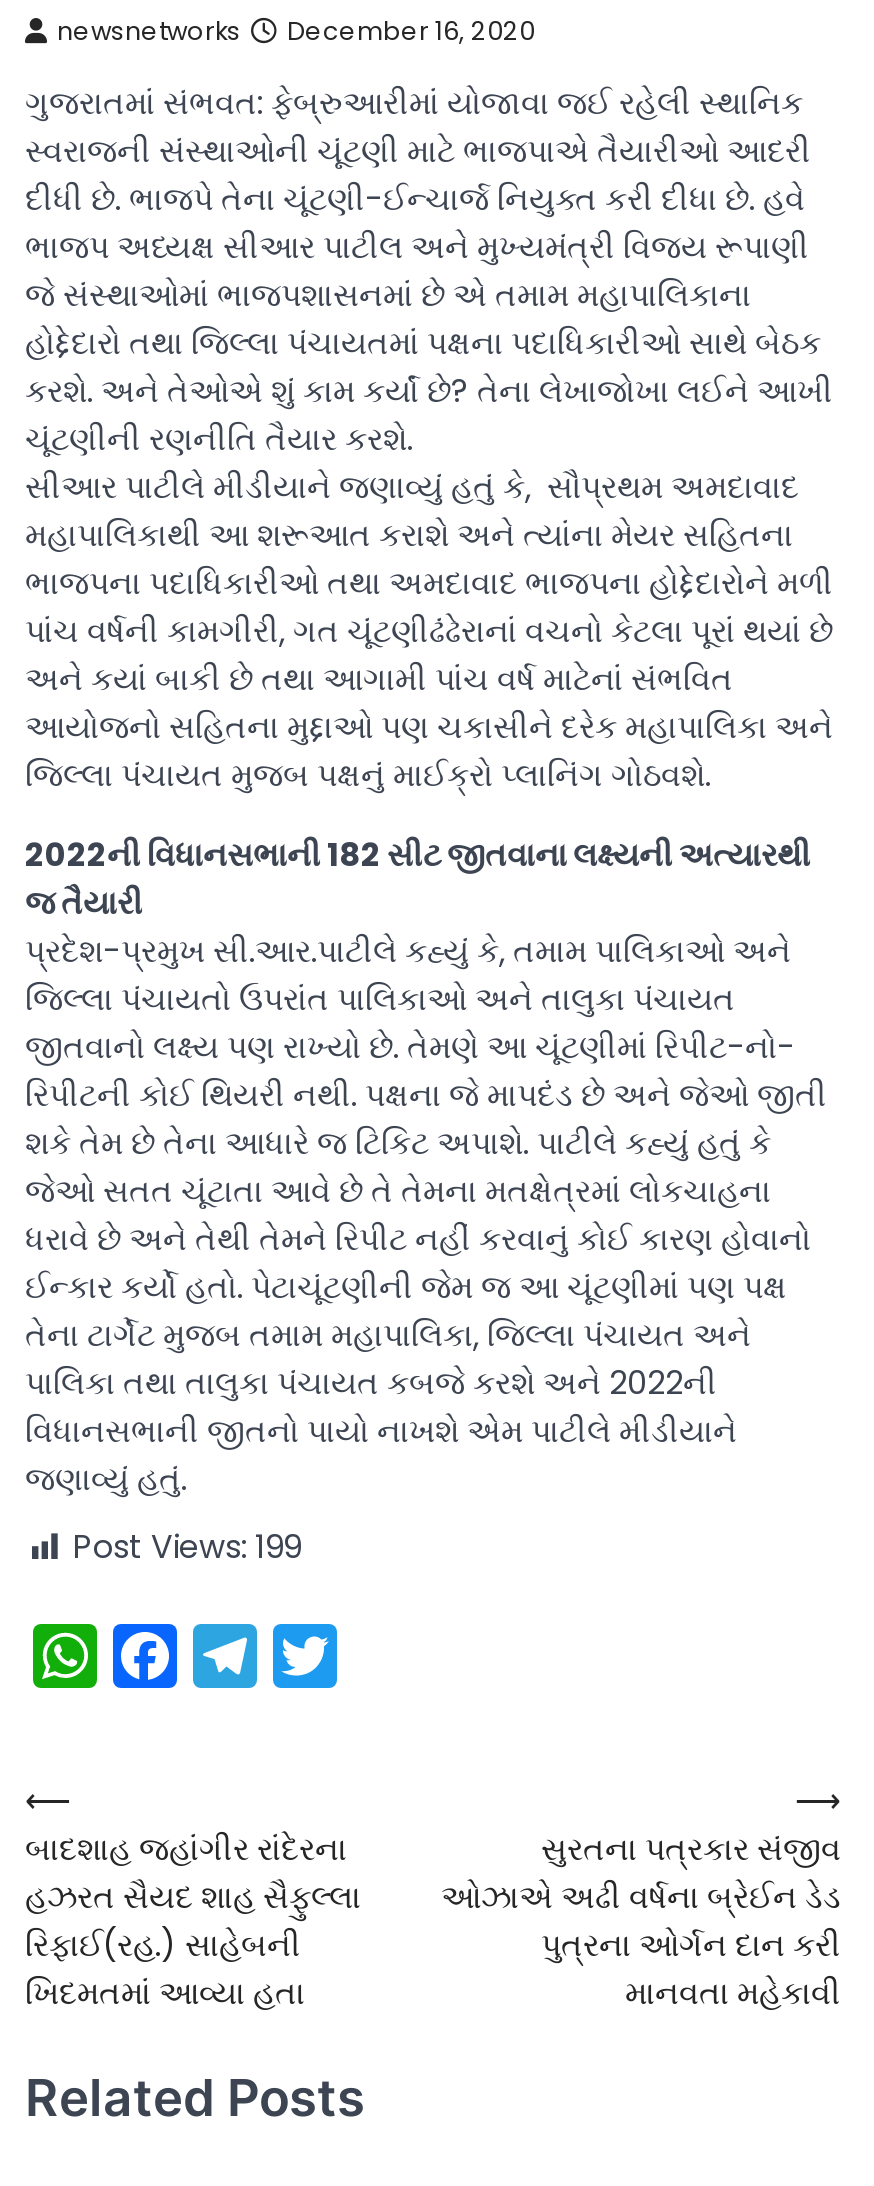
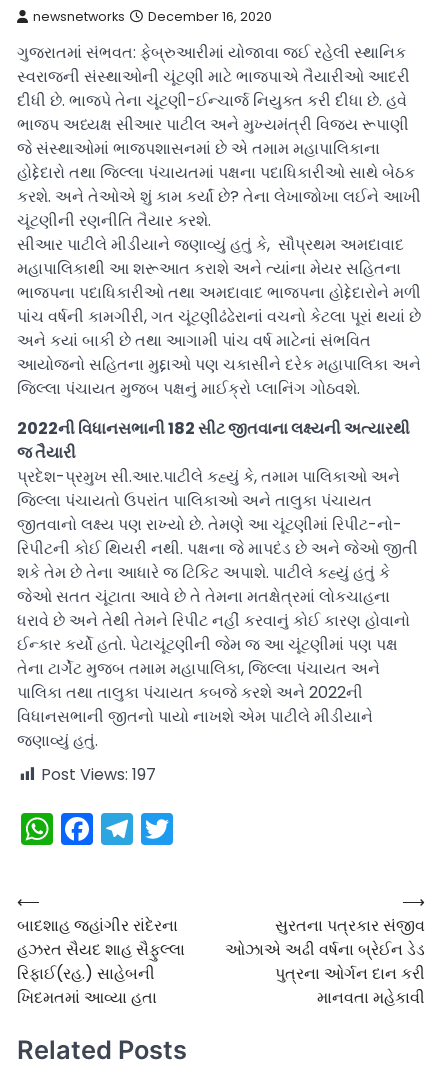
- Post Views: 199
+ Post Views: 197
